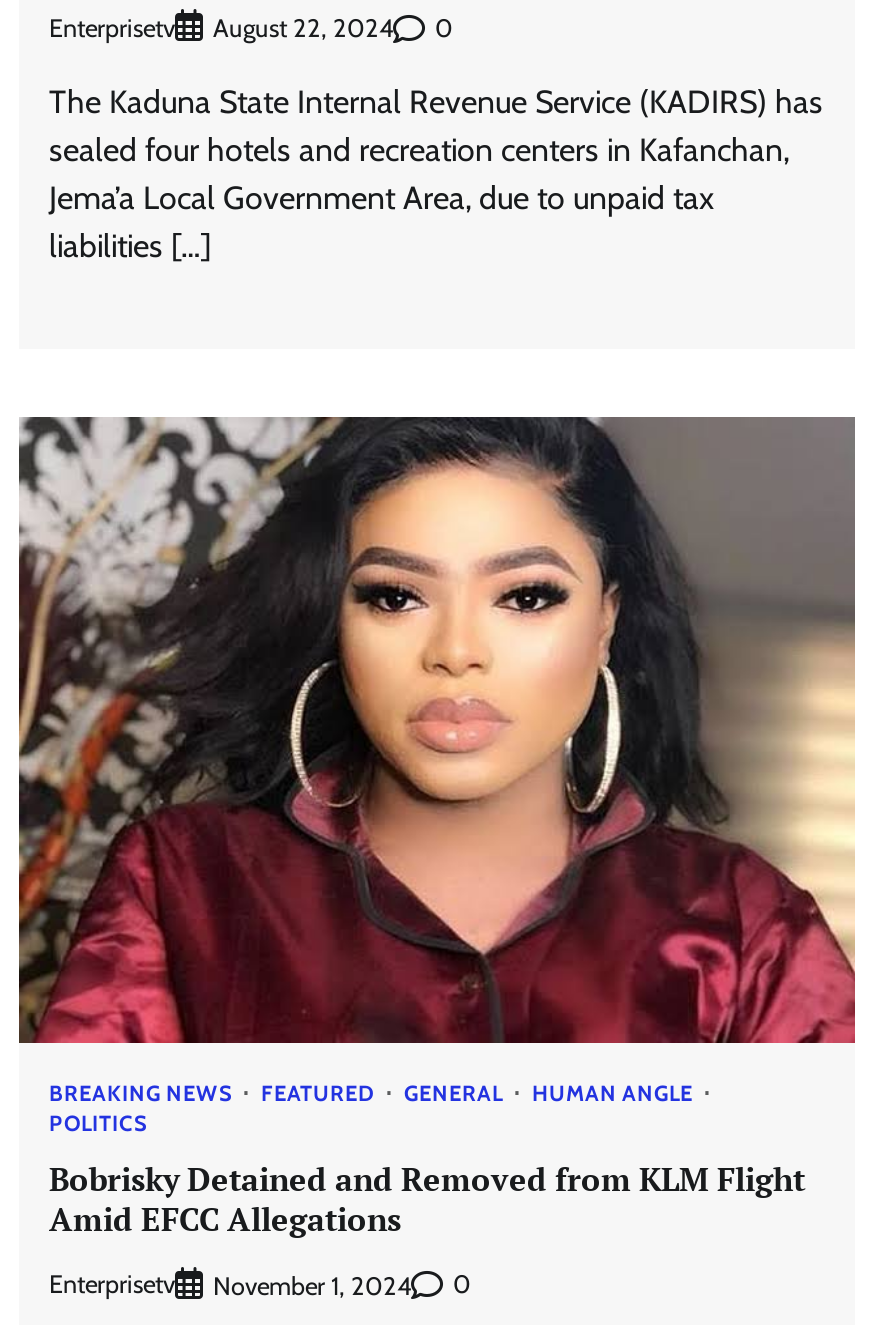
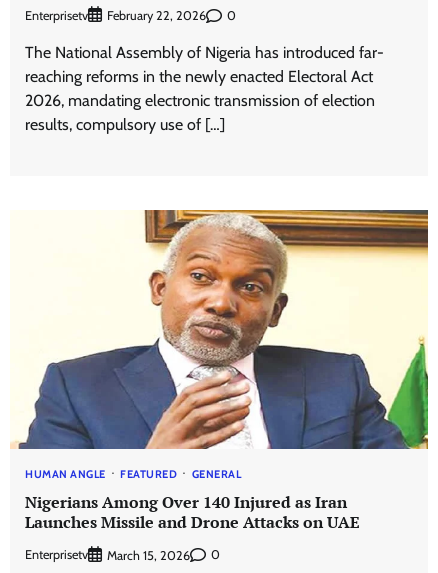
- August 22, 2024
+ February 22, 2026

- The Kaduna State Internal Revenue Service (KADIRS) has
- sealed four hotels and recreation centers in Kafanchan,
- Jema’a Local Government Area, due to unpaid tax
- liabilities […]
+ The National Assembly of Nigeria has introduced far-
+ reaching reforms in the newly enacted Electoral Act
+ 2026, mandating electronic transmission of election
+ results, compulsory use of […]

- [image]
- BREAKING NEWS
+ [image]
+ HUMAN ANGLE

- HUMAN ANGLE
- POLITICS
- Bobrisky Detained and Removed from KLM Flight
- Amid EFCC Allegations
+ Nigerians Among Over 140 Injured as Iran
+ Launches Missile and Drone Attacks on UAE

- November 1, 2024
+ March 15, 2026
